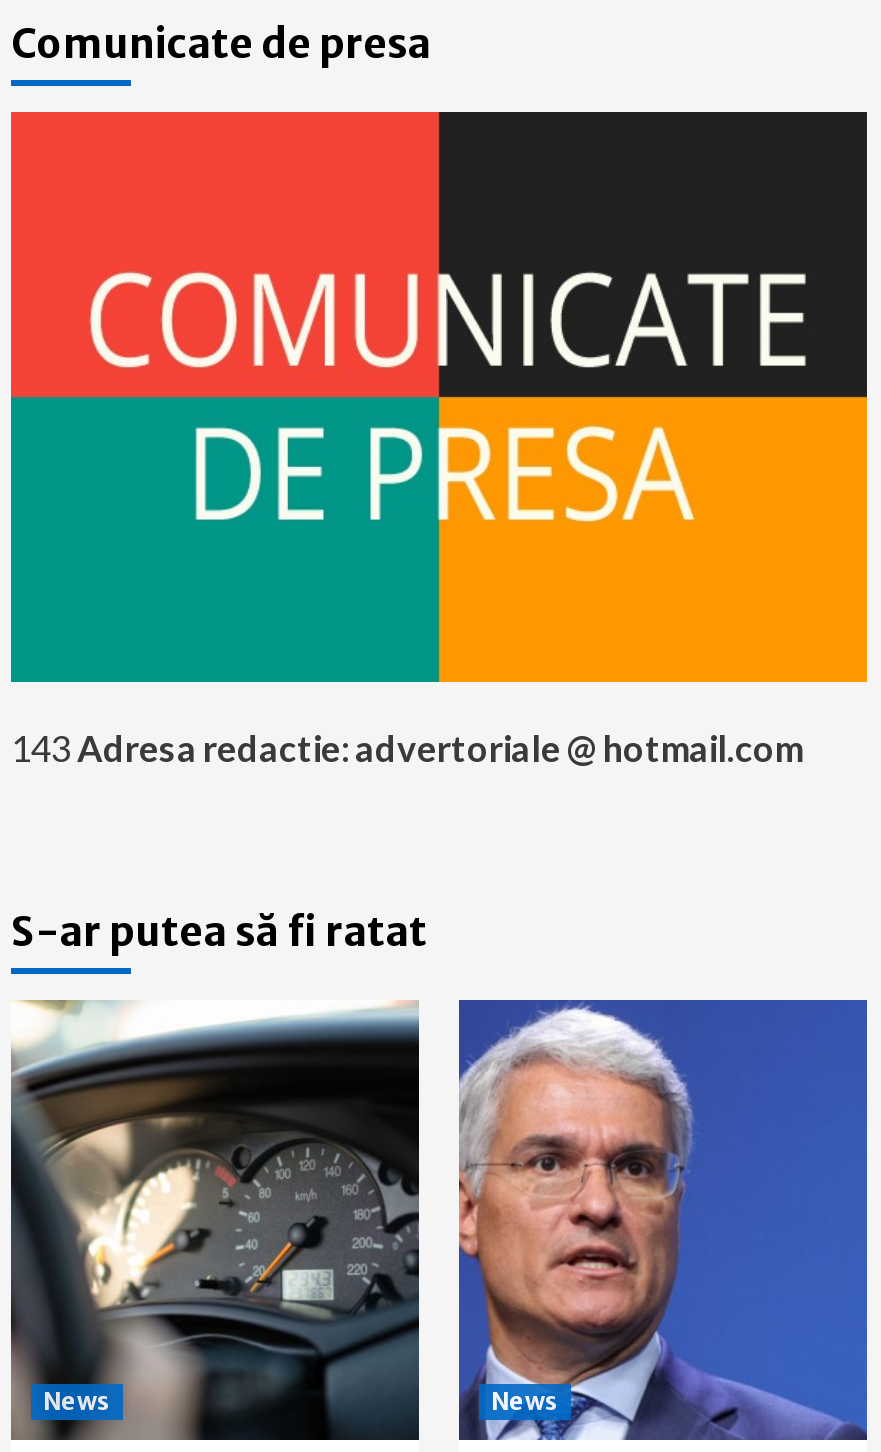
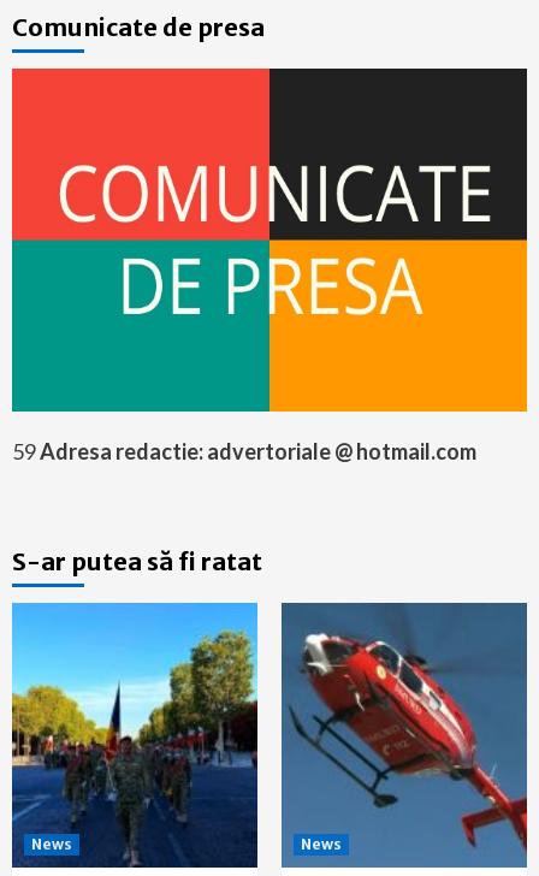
- 143 Adresa redactie: advertoriale @ hotmail.com
+ 59 Adresa redactie: advertoriale @ hotmail.com

- [image]
+ [image]

- [image]
+ [image]
